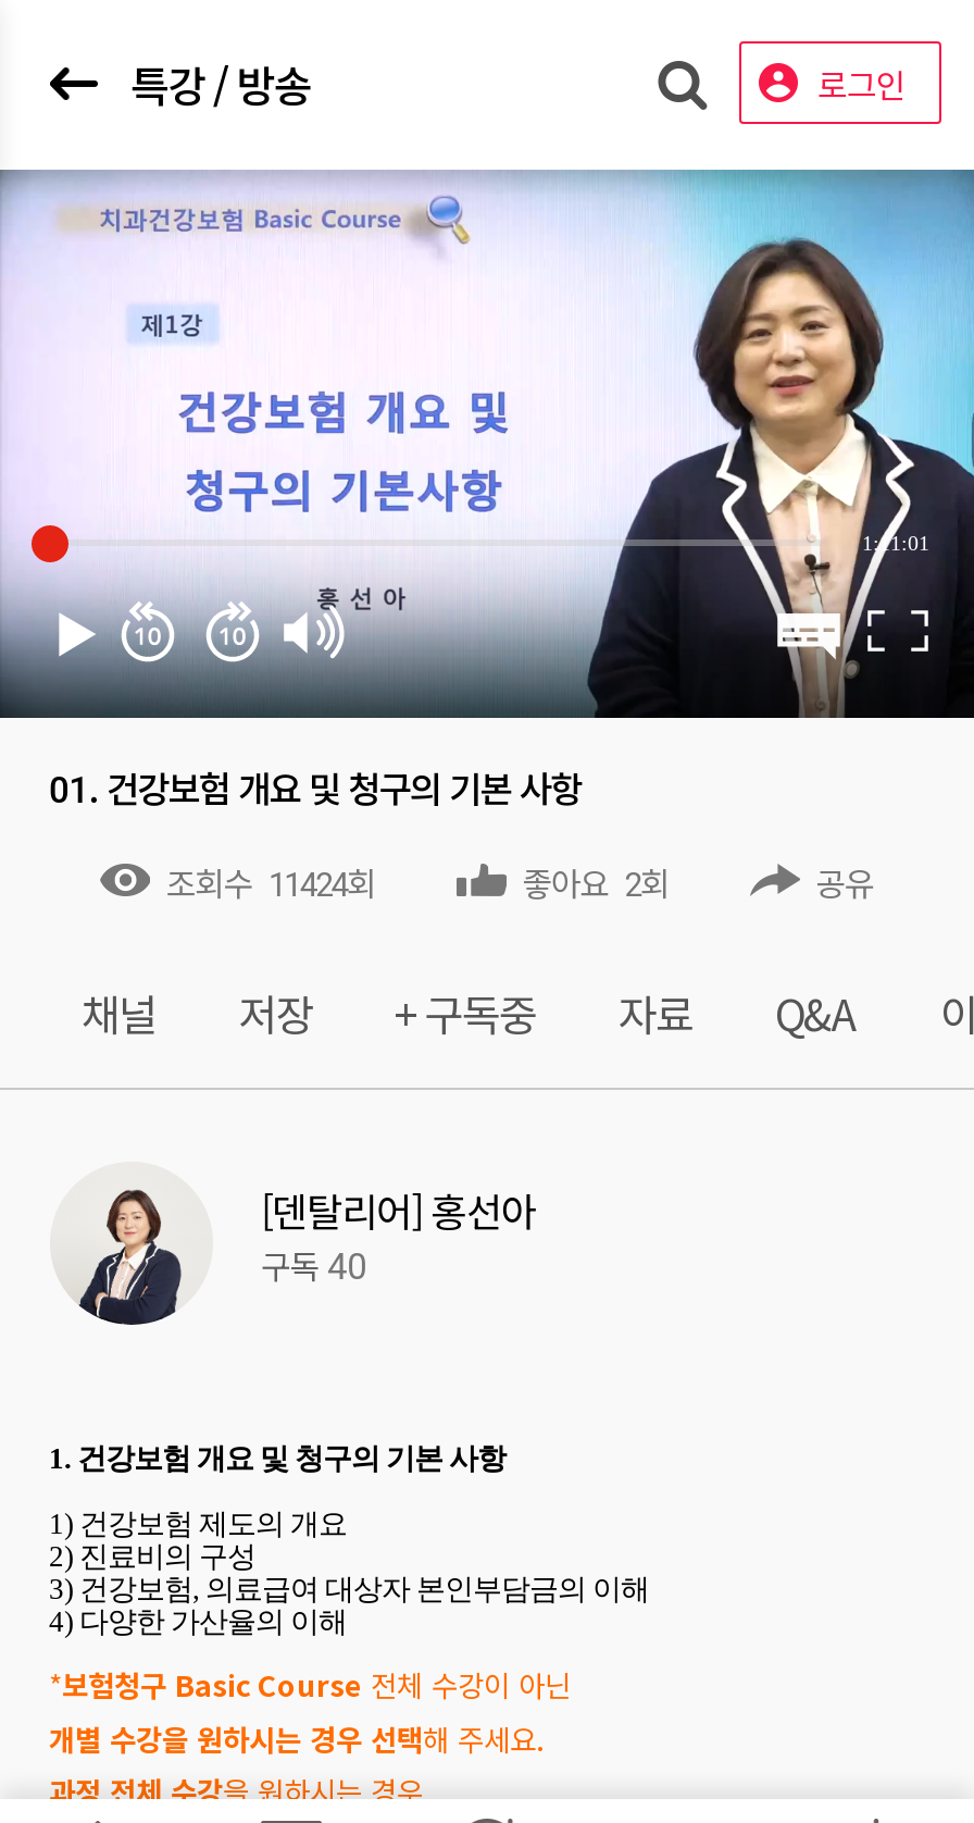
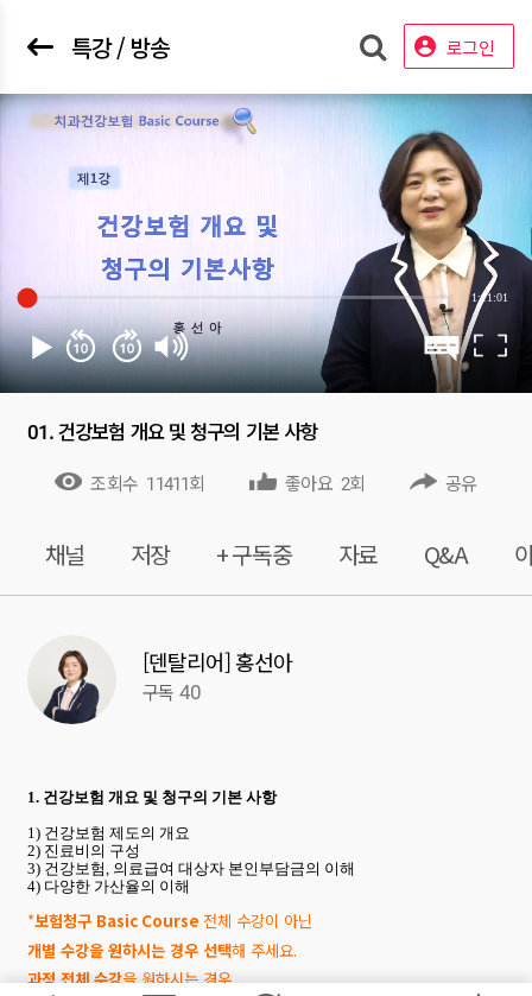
- 조회수 11424회
+ 조회수 11411회
